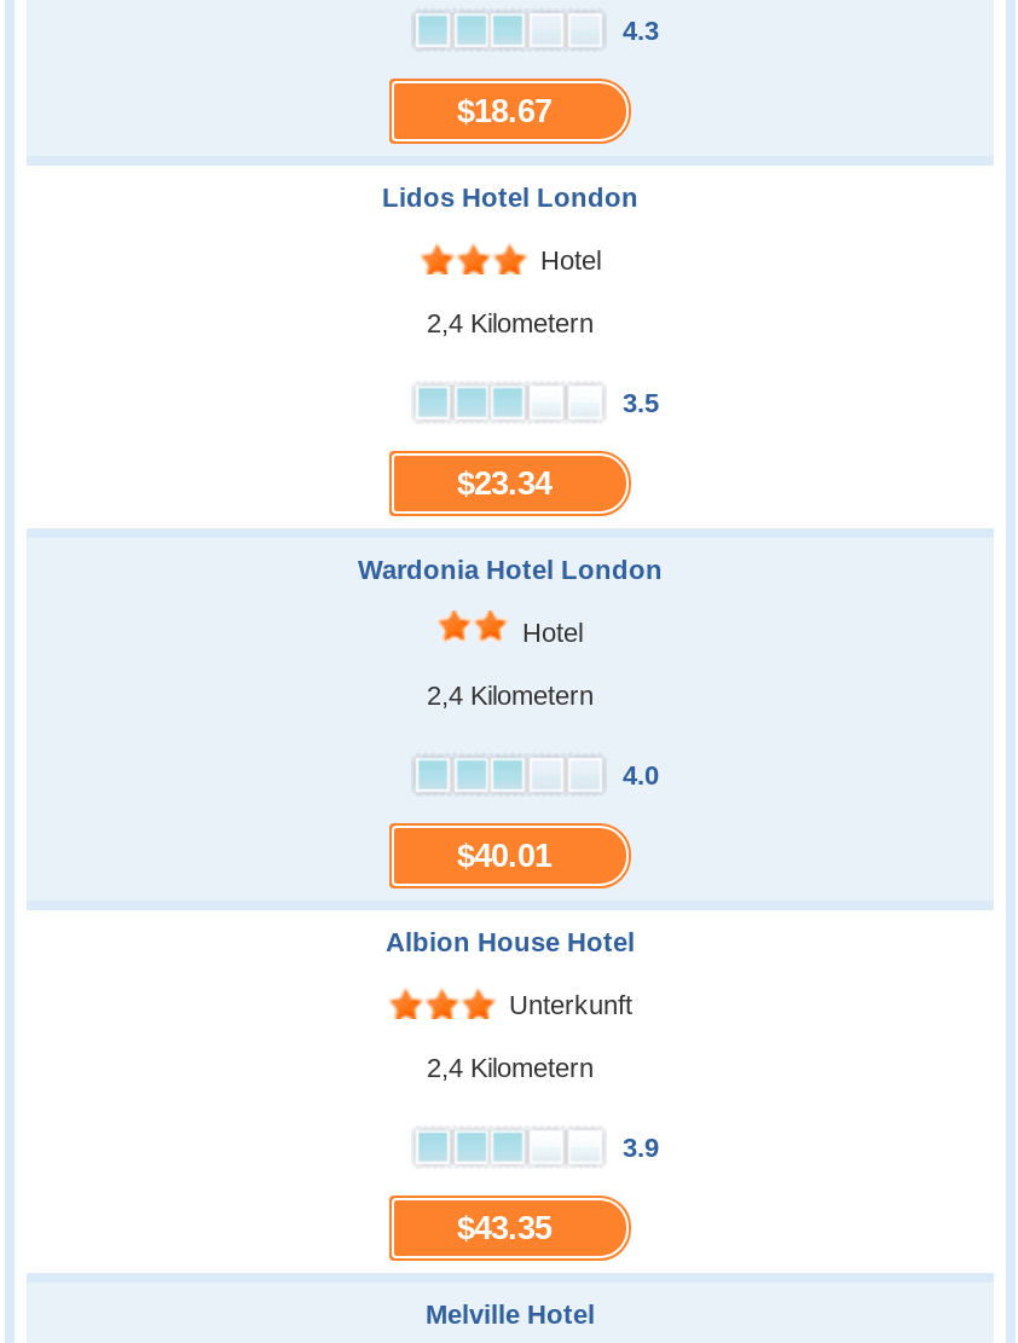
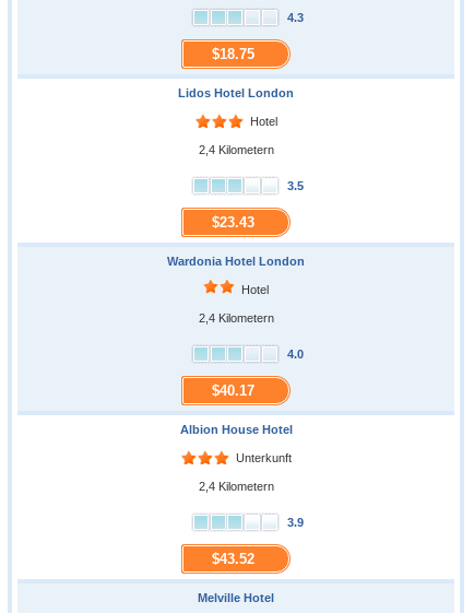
- $18.67
+ $18.75

- $23.34
+ $23.43

- $40.01
+ $40.17

- $43.35
+ $43.52
